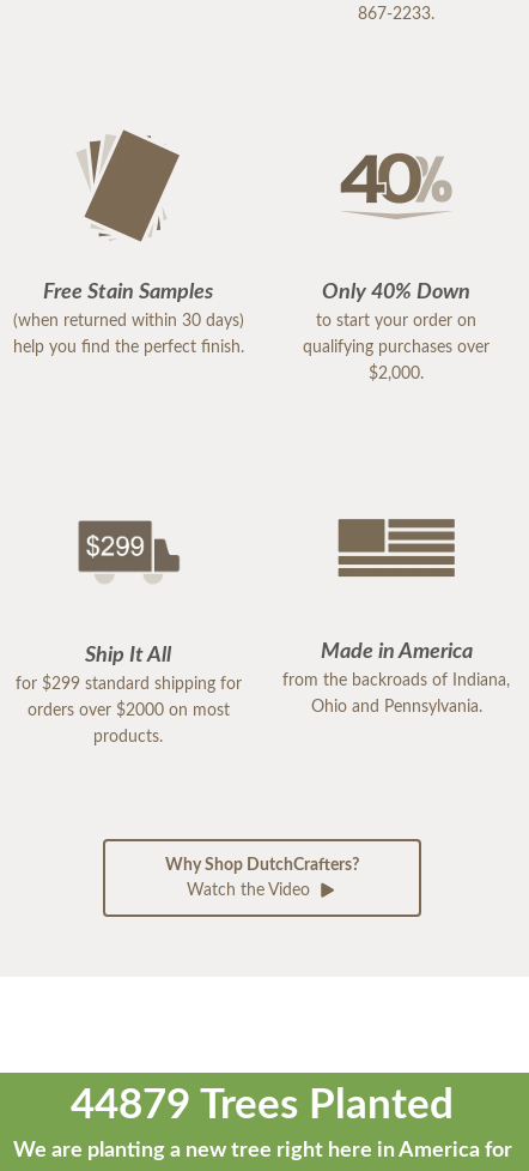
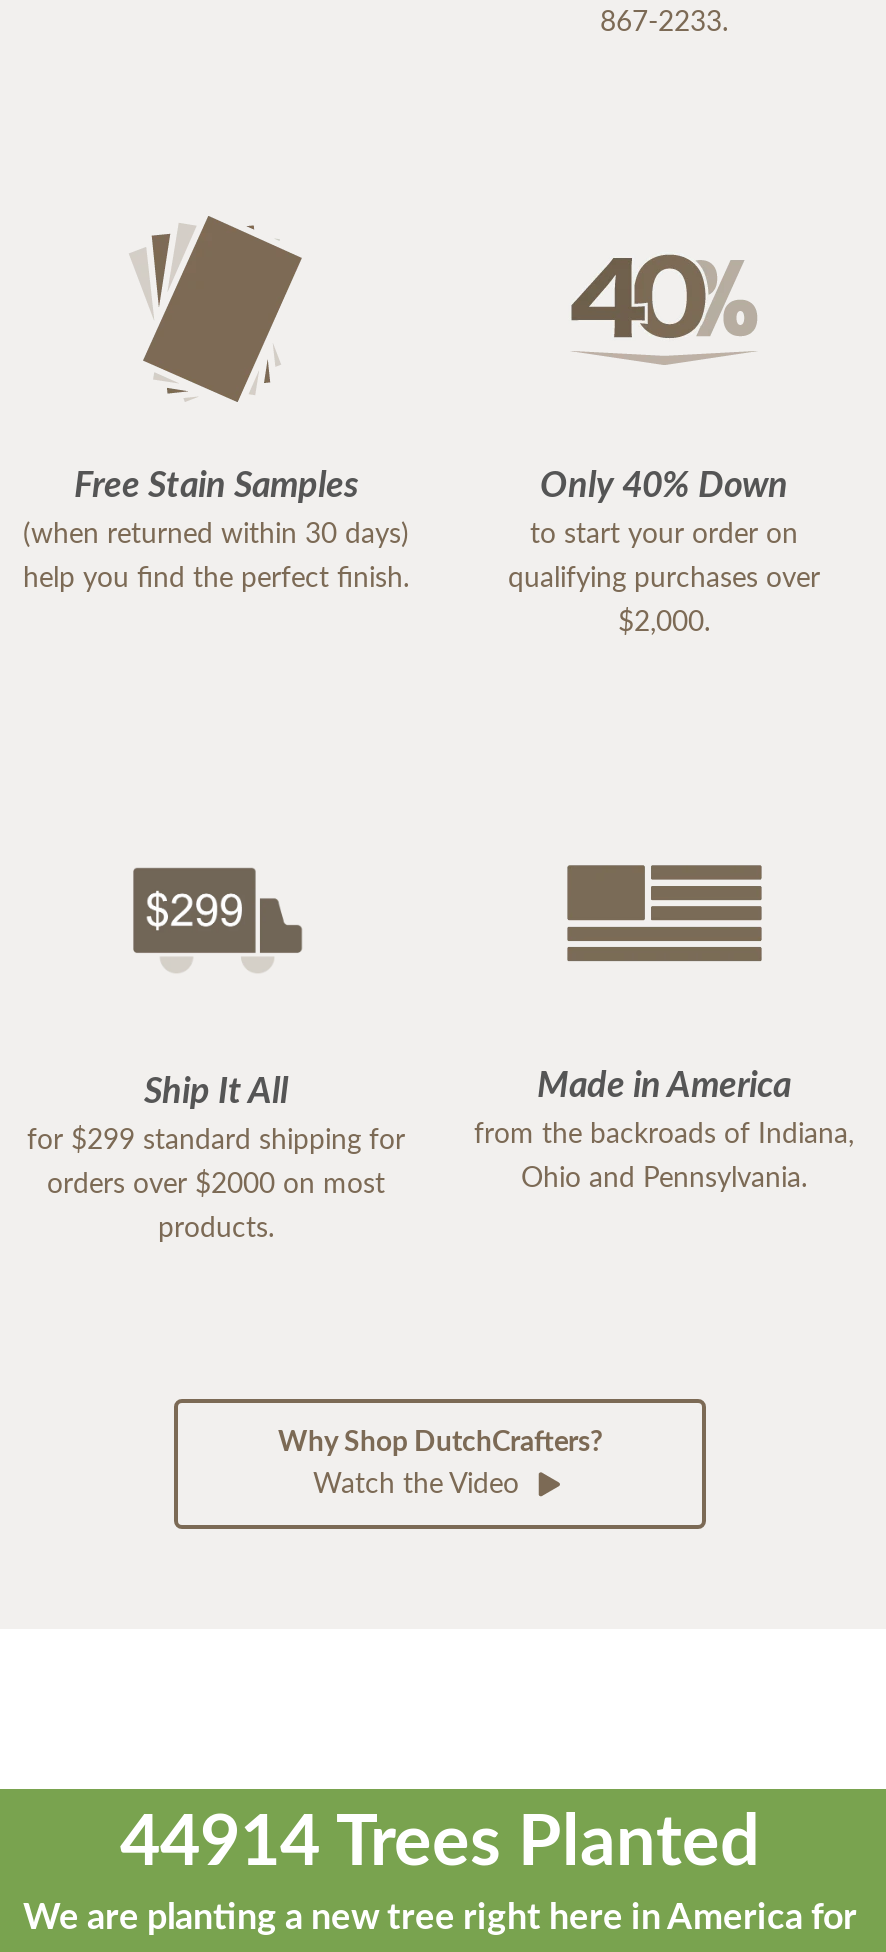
- 44879 Trees Planted
+ 44914 Trees Planted
